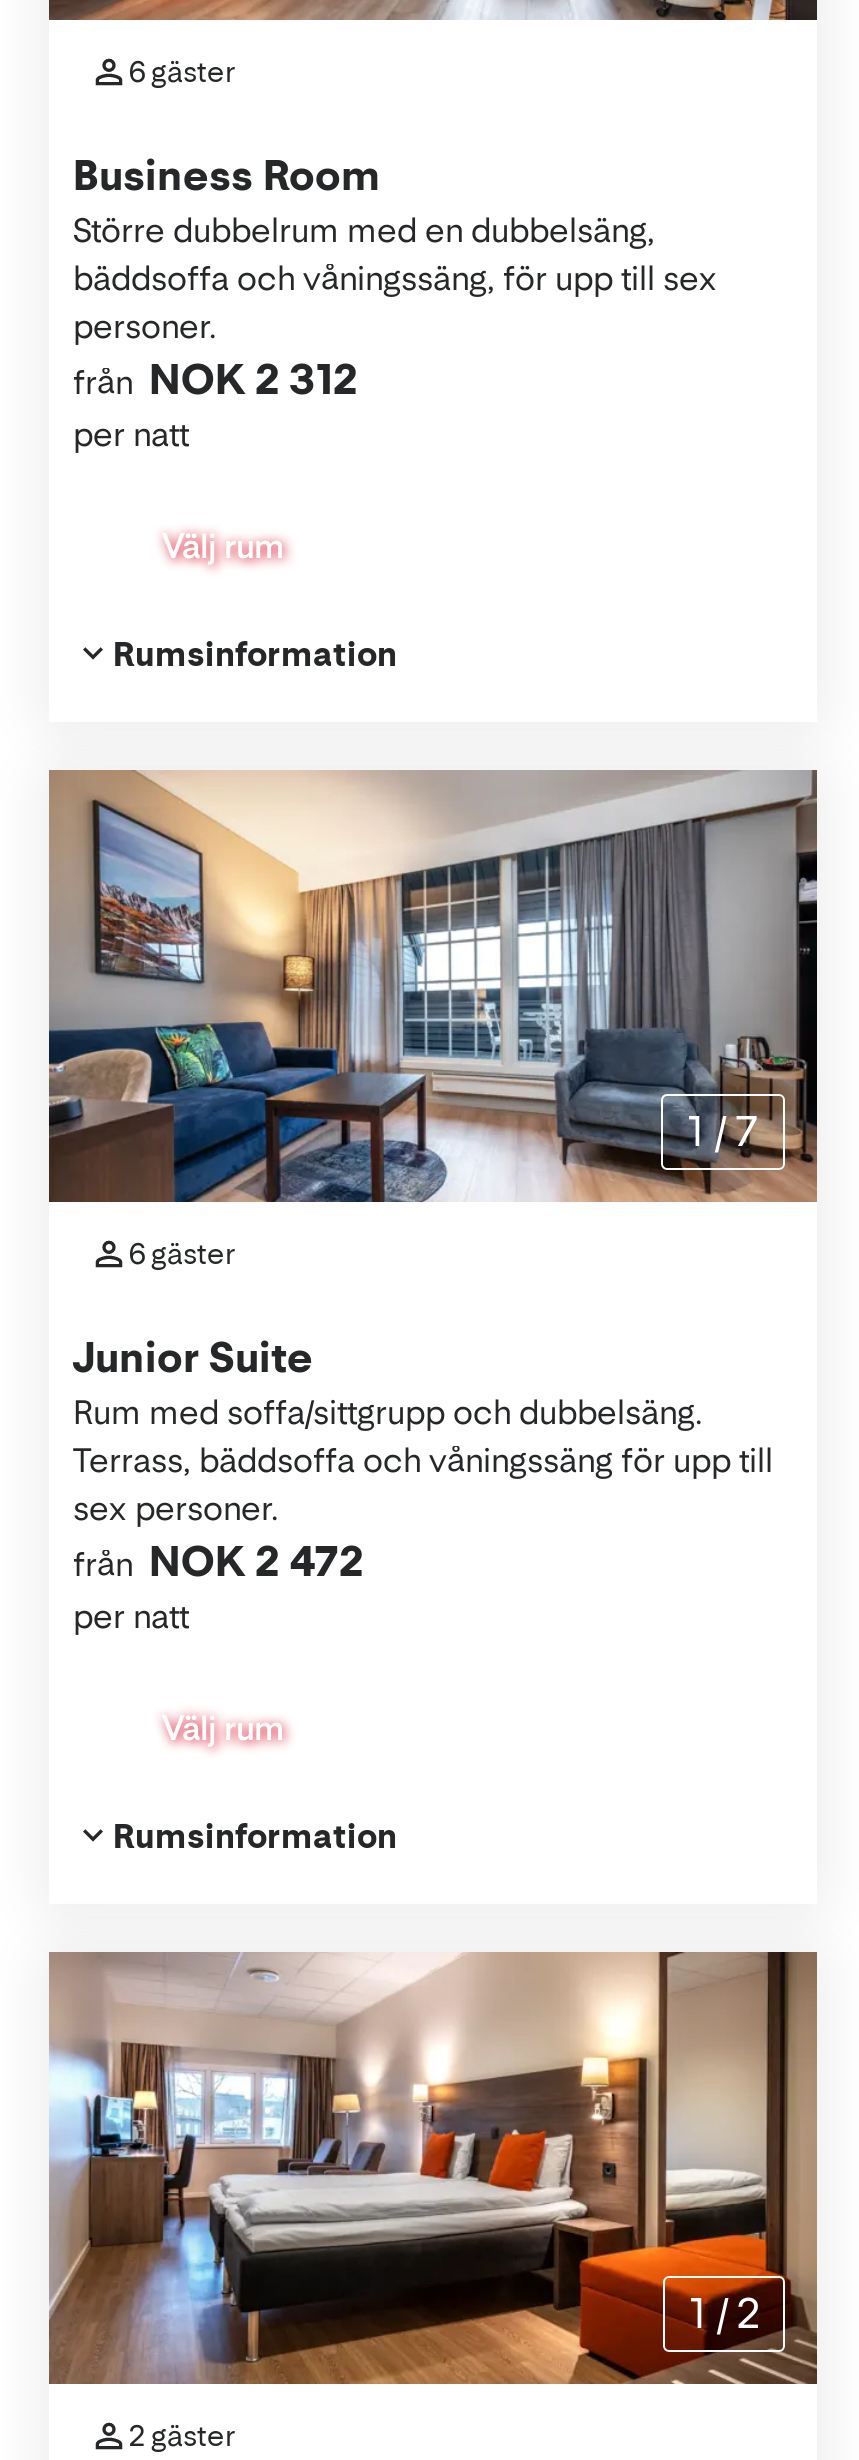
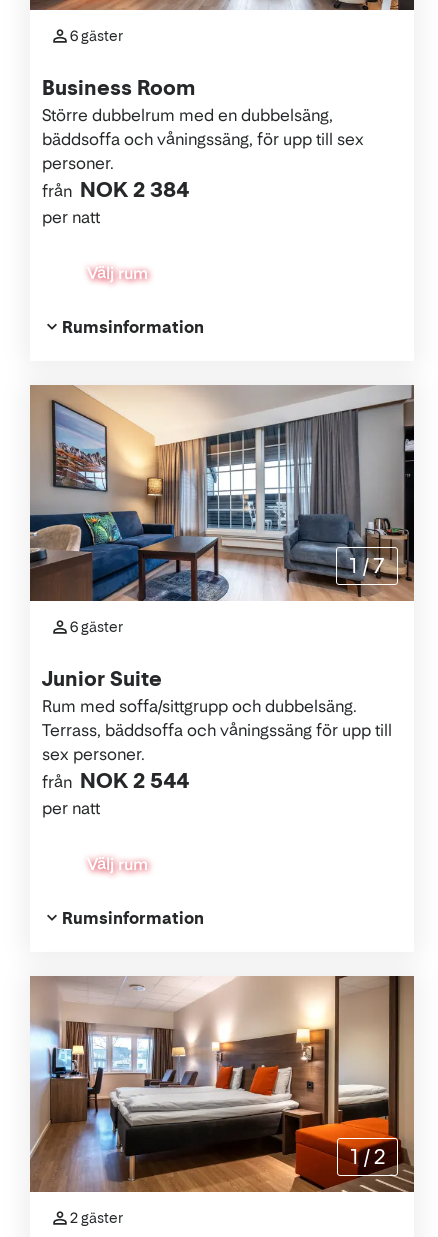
- från NOK 2 312
+ från NOK 2 384

- från NOK 2 472
+ från NOK 2 544
